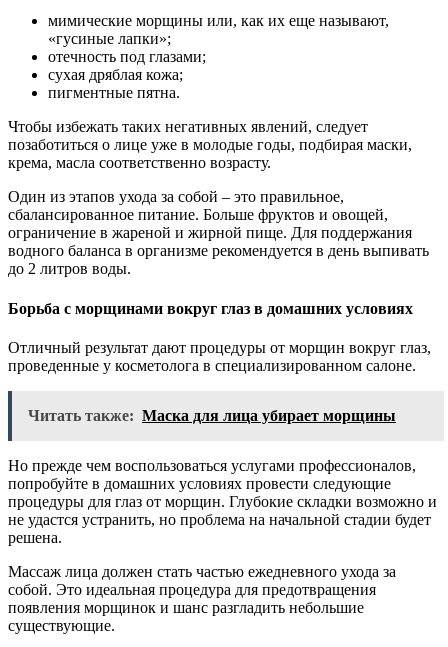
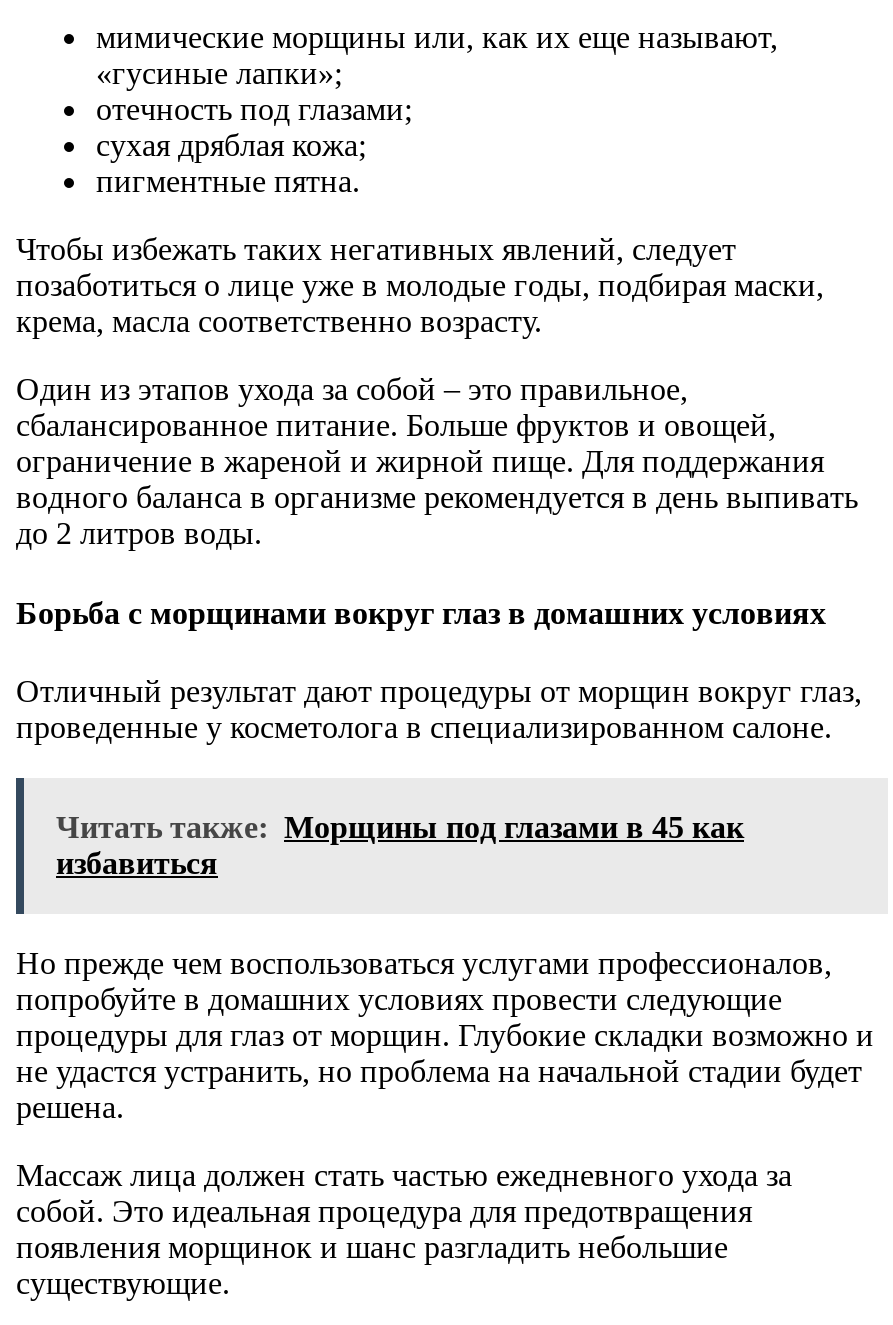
- Читать также: Маска для лица убирает морщины
+ Читать также: Морщины под глазами в 45 как
+ избавиться
